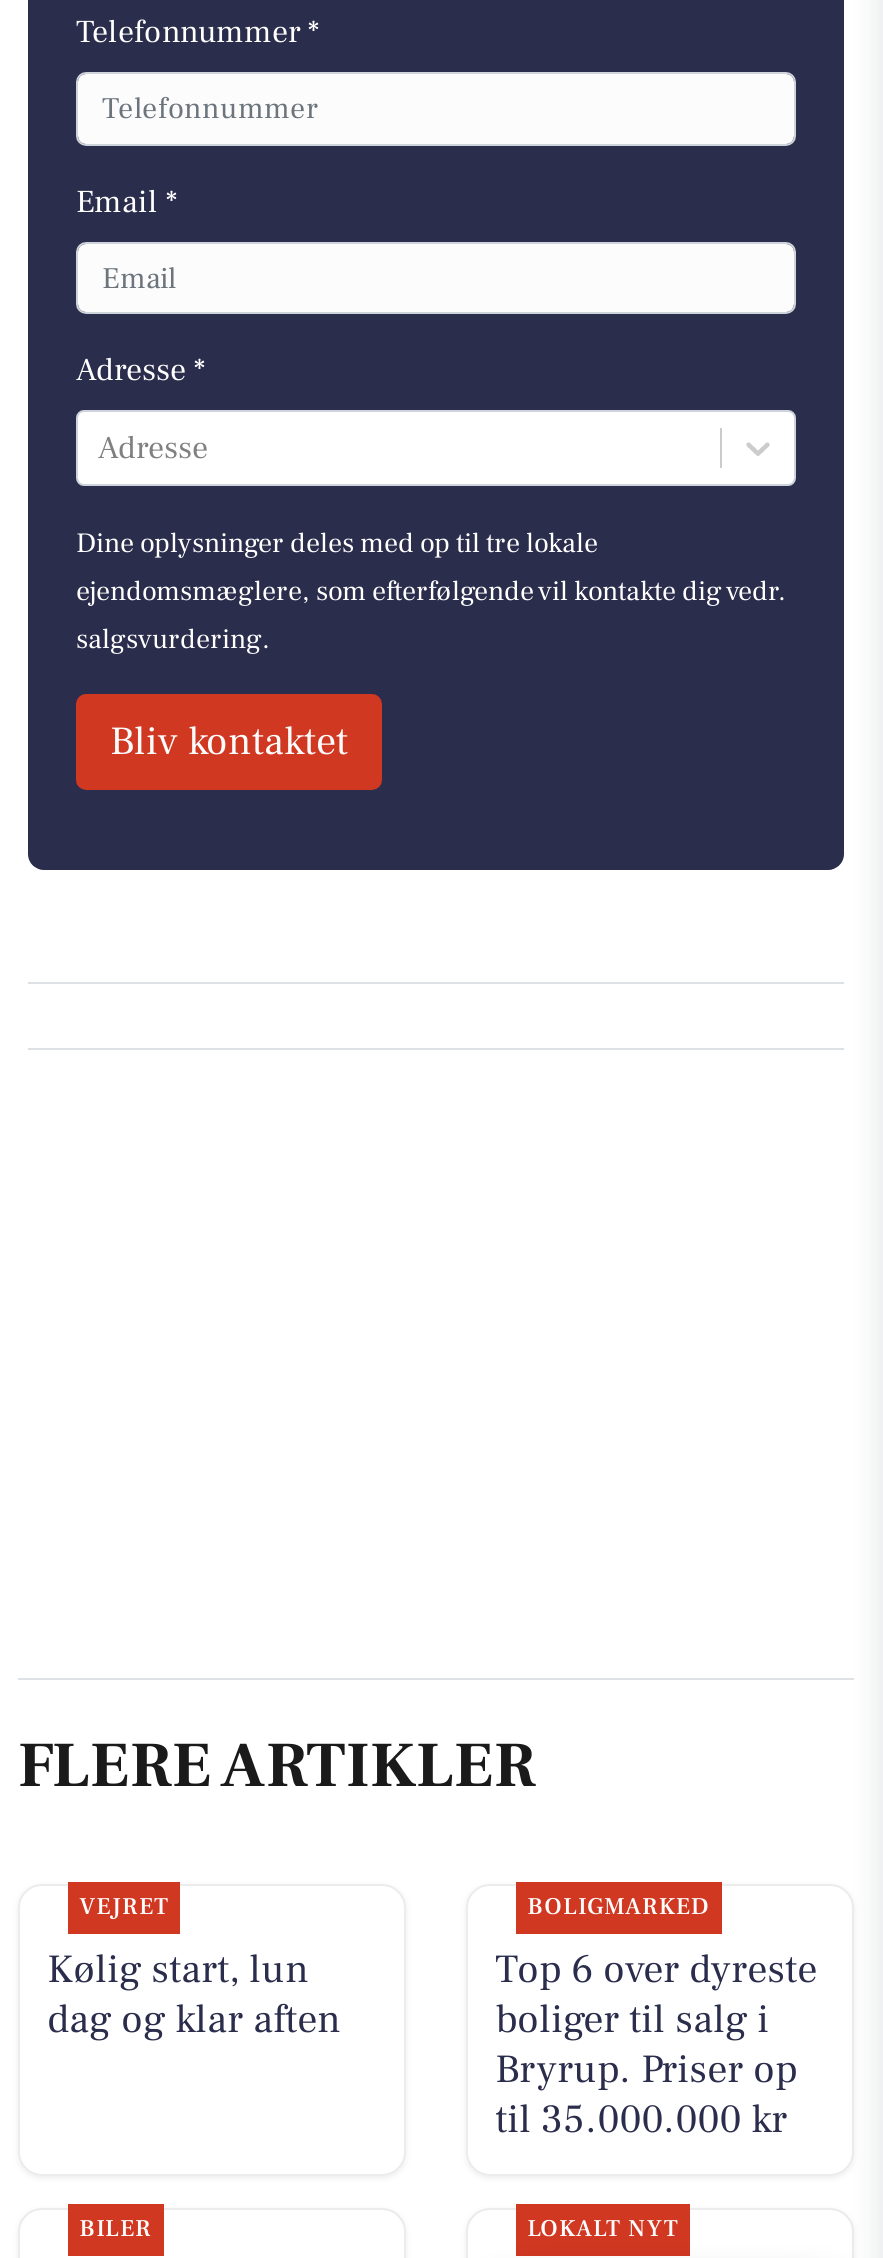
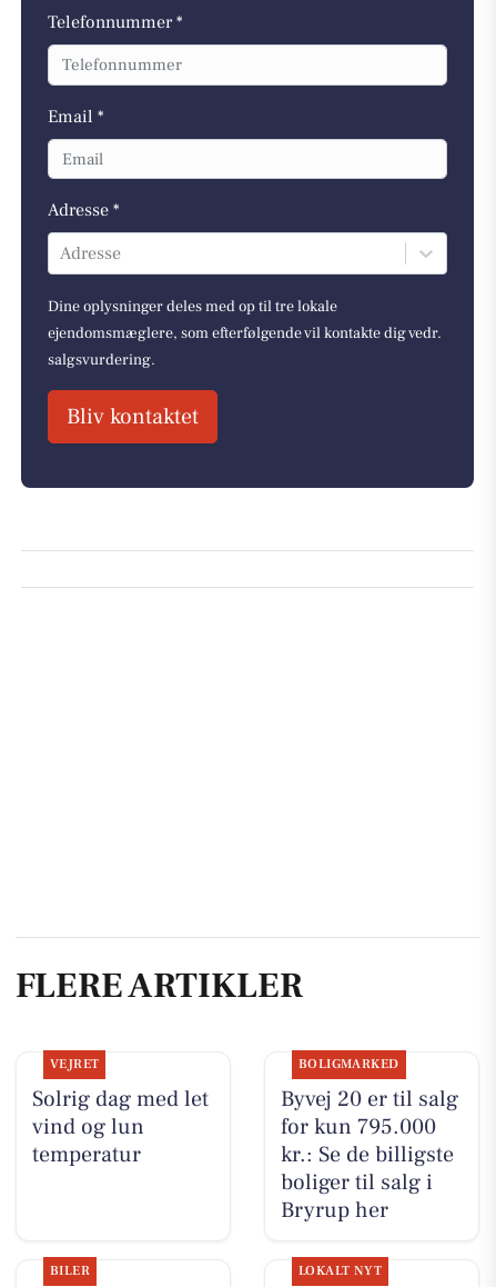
- Kølig start, lun
- dag og klar aften
+ Solrig dag med let
+ vind og lun
+ temperatur

- Top 6 over dyreste
+ Byvej 20 er til salg
+ for kun 795.000
+ kr.: Se de billigste

moved down: boliger til salg i

- Bryrup. Priser op
- til 35.000.000 kr
+ Bryrup her
